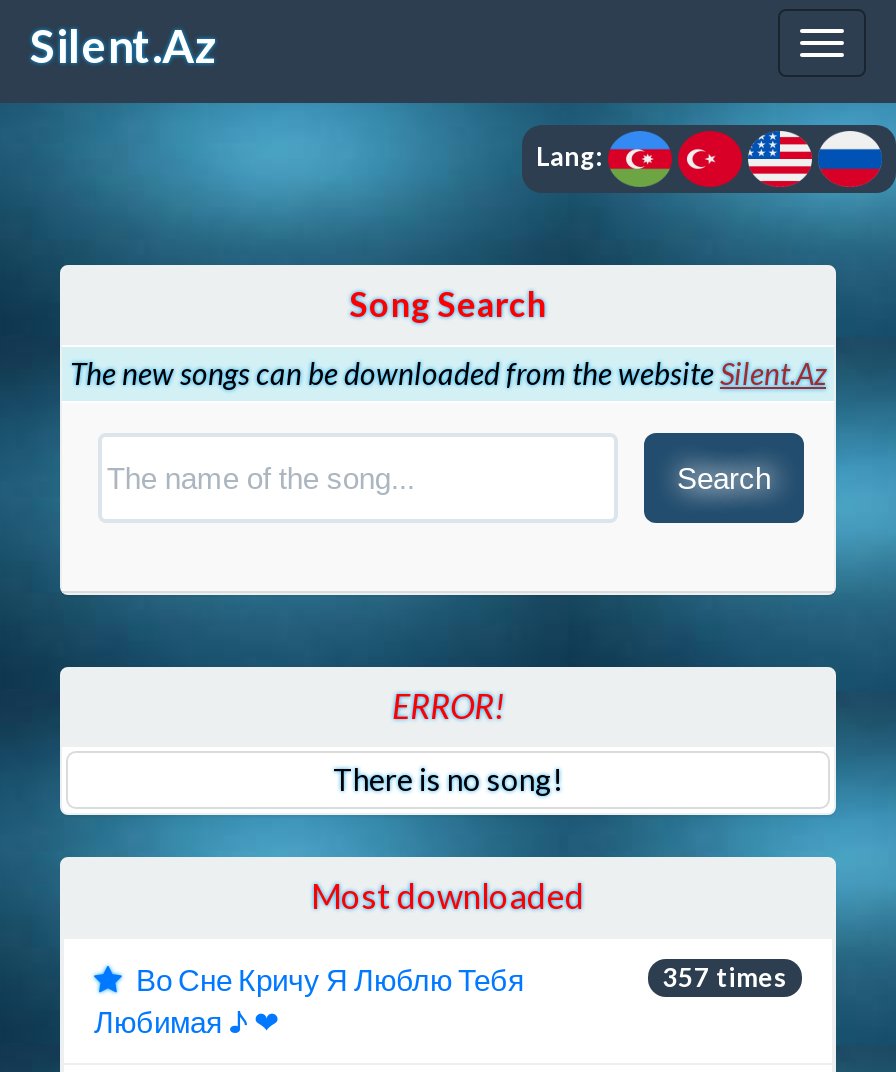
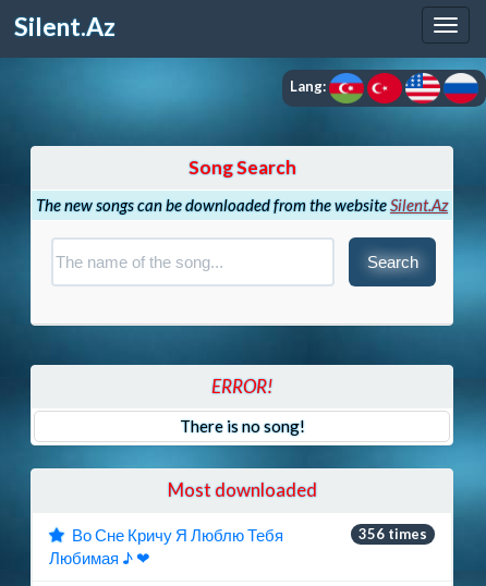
- 357 times
+ 356 times
